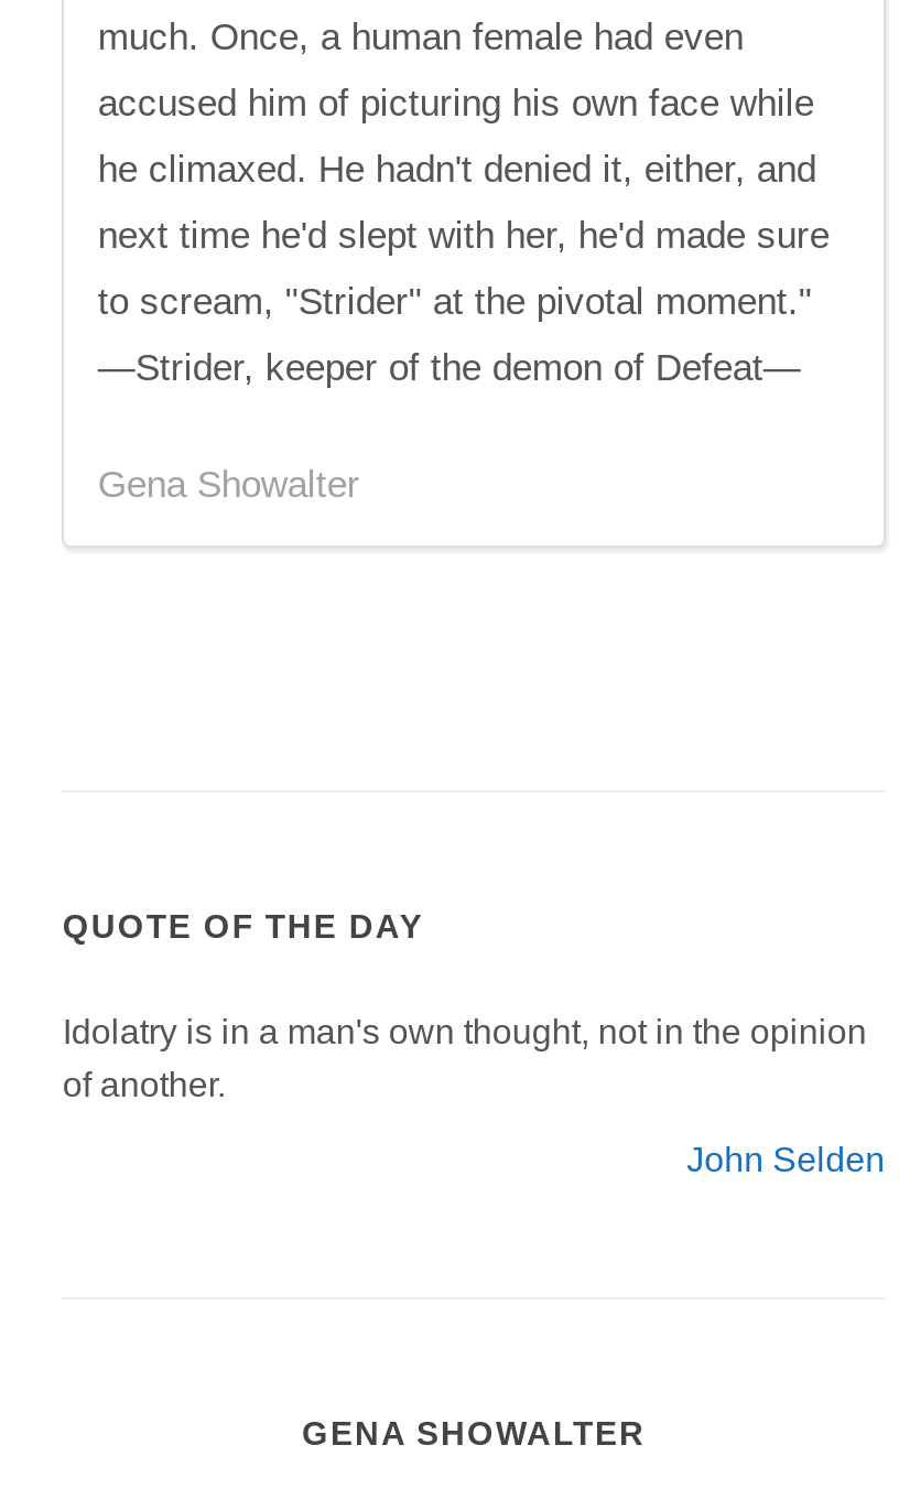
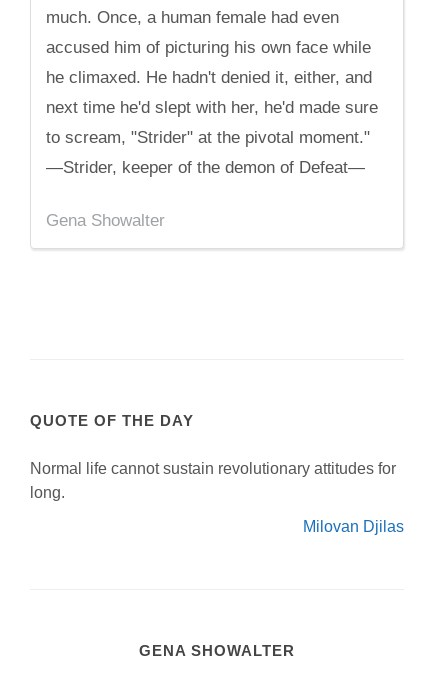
- Idolatry is in a man's own thought, not in the opinion
- of another.
+ Normal life cannot sustain revolutionary attitudes for
+ long.

- John Selden
+ Milovan Djilas
